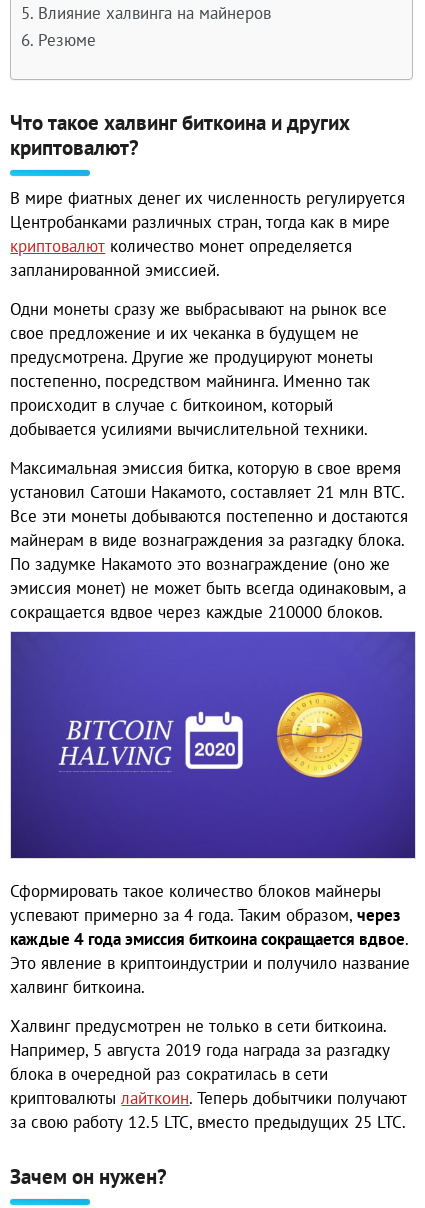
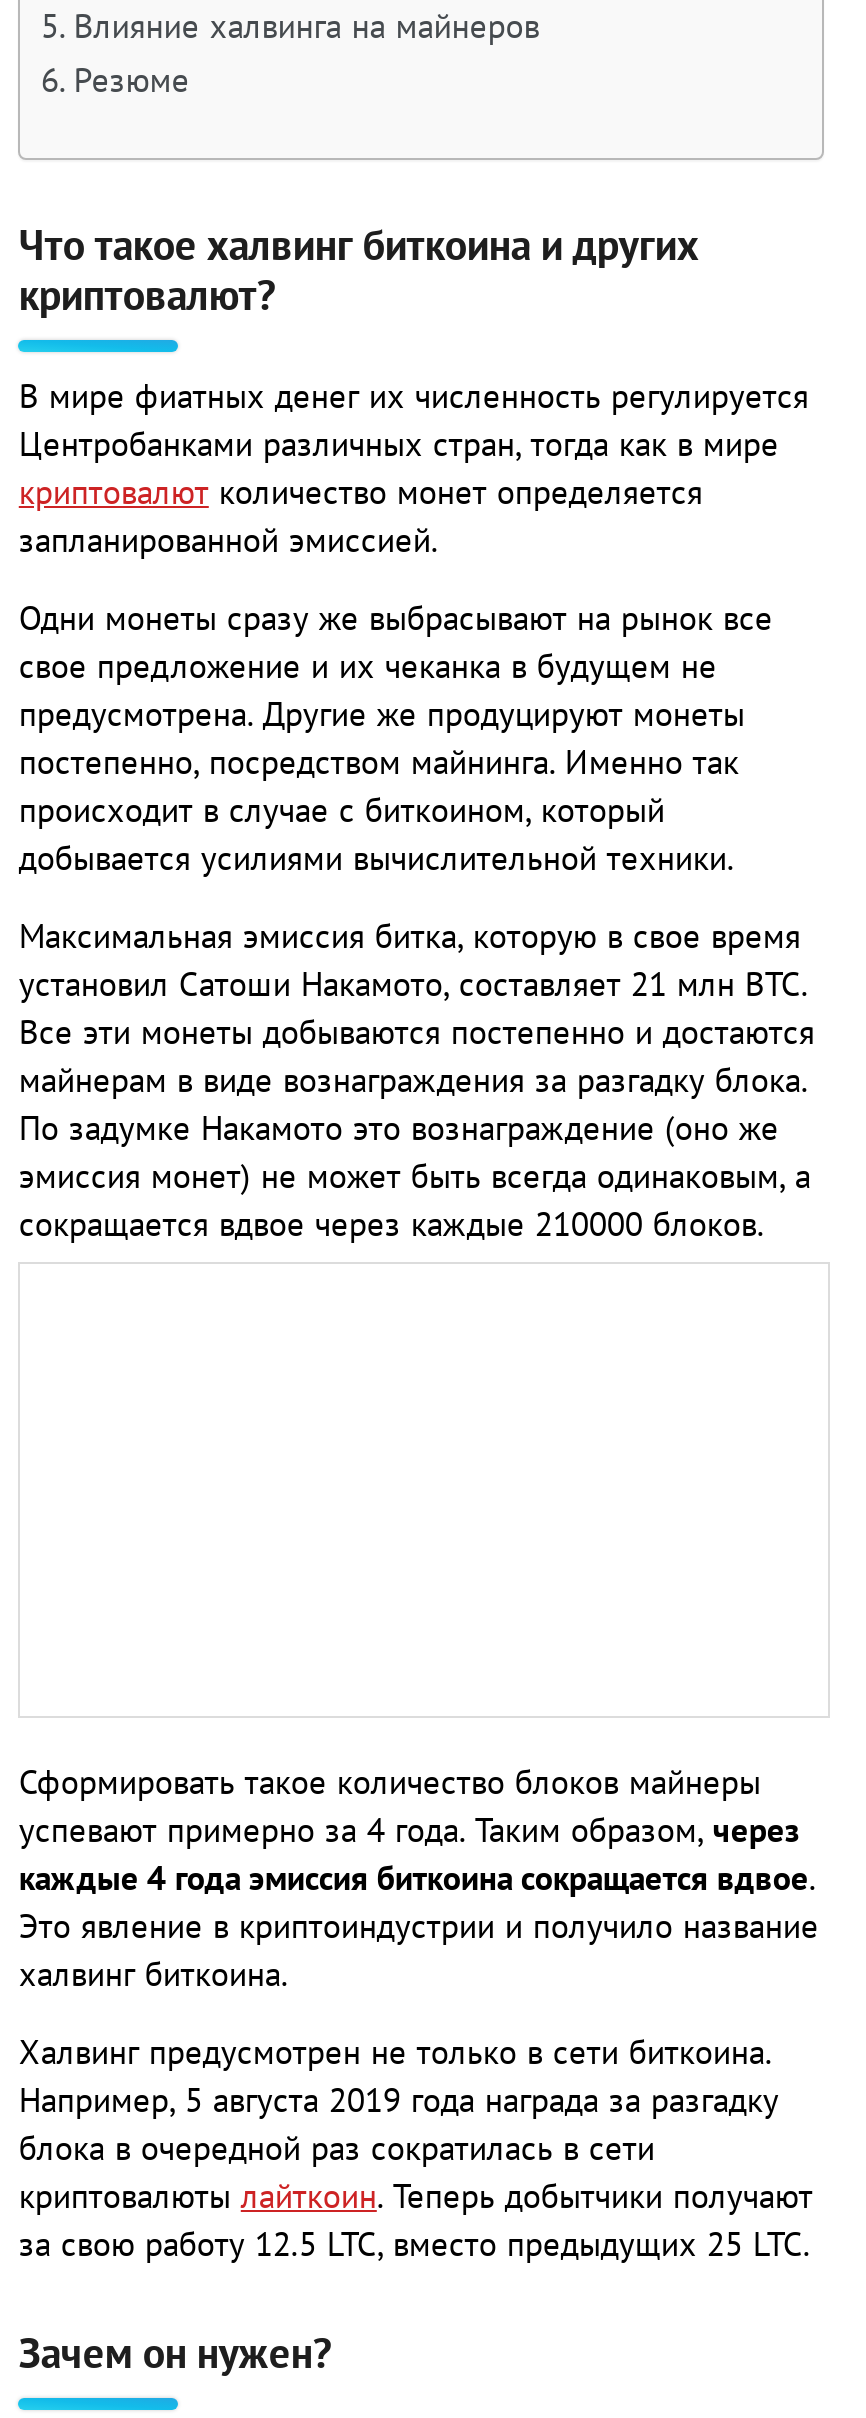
- [image]
